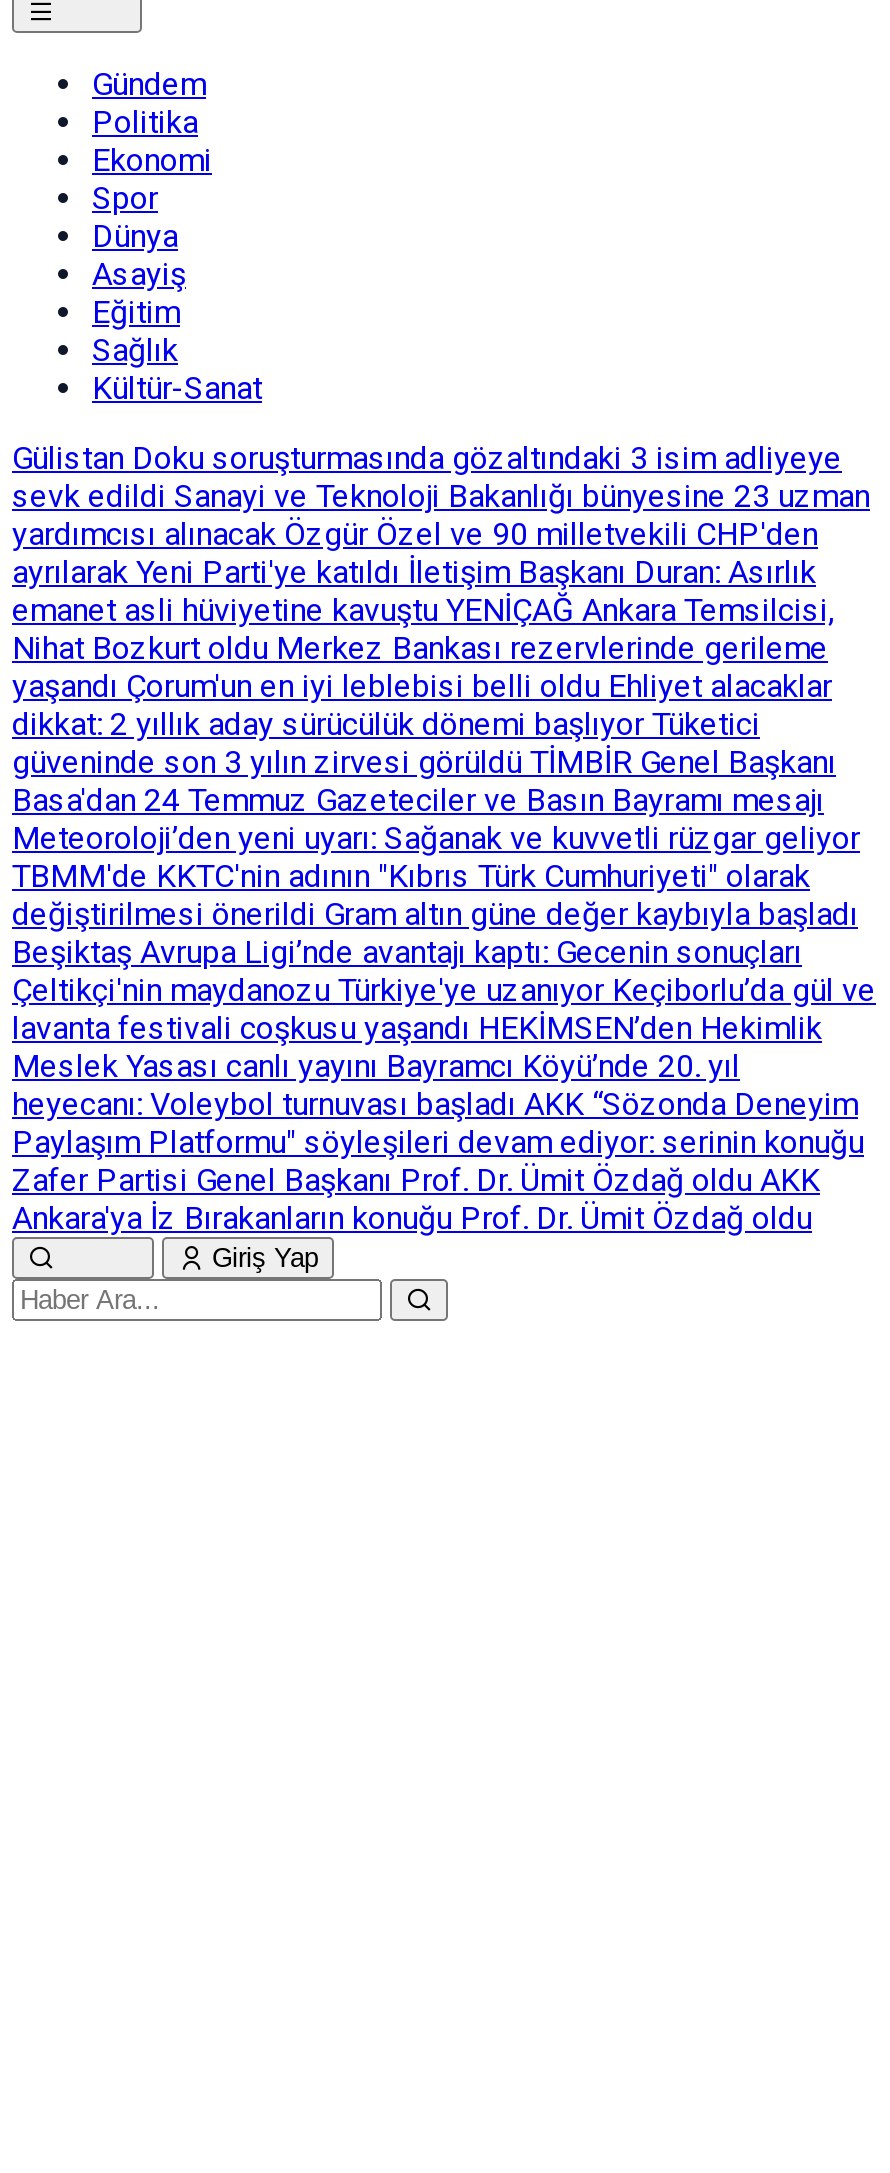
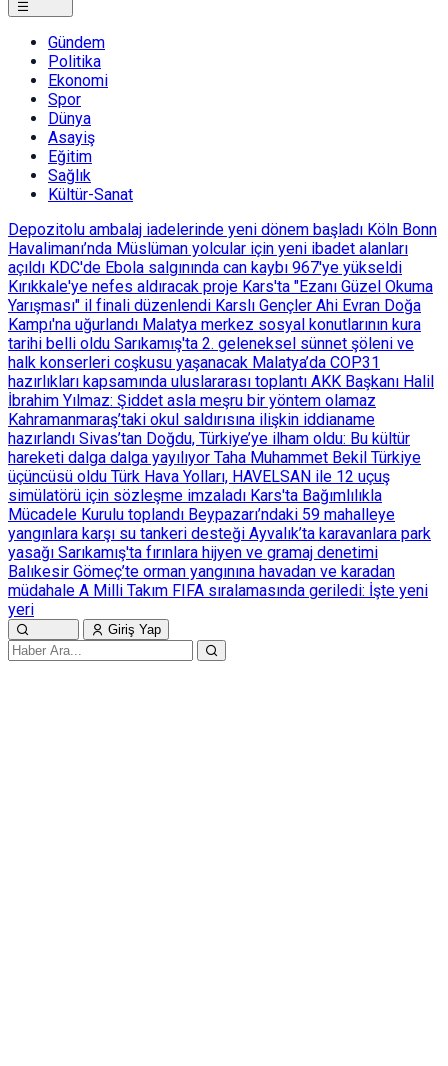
- Gülistan Doku soruşturmasında gözaltındaki 3 isim adliyeye
- sevk edildi Sanayi ve Teknoloji Bakanlığı bünyesine 23 uzman
- yardımcısı alınacak Özgür Özel ve 90 milletvekili CHP'den
- ayrılarak Yeni Parti'ye katıldı İletişim Başkanı Duran: Asırlık
- emanet asli hüviyetine kavuştu YENİÇAĞ Ankara Temsilcisi,
- Nihat Bozkurt oldu Merkez Bankası rezervlerinde gerileme
- yaşandı Çorum'un en iyi leblebisi belli oldu Ehliyet alacaklar
- dikkat: 2 yıllık aday sürücülük dönemi başlıyor Tüketici
- güveninde son 3 yılın zirvesi görüldü TİMBİR Genel Başkanı
- Basa'dan 24 Temmuz Gazeteciler ve Basın Bayramı mesajı
- Meteoroloji’den yeni uyarı: Sağanak ve kuvvetli rüzgar geliyor
- TBMM'de KKTC'nin adının "Kıbrıs Türk Cumhuriyeti" olarak
- değiştirilmesi önerildi Gram altın güne değer kaybıyla başladı
- Beşiktaş Avrupa Ligi’nde avantajı kaptı: Gecenin sonuçları
- Çeltikçi'nin maydanozu Türkiye'ye uzanıyor Keçiborlu’da gül ve
- lavanta festivali coşkusu yaşandı HEKİMSEN’den Hekimlik
- Meslek Yasası canlı yayını Bayramcı Köyü’nde 20. yıl
- heyecanı: Voleybol turnuvası başladı AKK “Sözonda Deneyim
- Paylaşım Platformu" söyleşileri devam ediyor: serinin konuğu
- Zafer Partisi Genel Başkanı Prof. Dr. Ümit Özdağ oldu AKK
- Ankara'ya İz Bırakanların konuğu Prof. Dr. Ümit Özdağ oldu
+ Depozitolu ambalaj iadelerinde yeni dönem başladı Köln Bonn
+ Havalimanı’nda Müslüman yolcular için yeni ibadet alanları
+ açıldı KDC'de Ebola salgınında can kaybı 967'ye yükseldi
+ Kırıkkale'ye nefes aldıracak proje Kars'ta "Ezanı Güzel Okuma
+ Yarışması" il finali düzenlendi Karslı Gençler Ahi Evran Doğa
+ Kampı'na uğurlandı Malatya merkez sosyal konutlarının kura
+ tarihi belli oldu Sarıkamış'ta 2. geleneksel sünnet şöleni ve
+ halk konserleri coşkusu yaşanacak Malatya’da COP31
+ hazırlıkları kapsamında uluslararası toplantı AKK Başkanı Halil
+ İbrahim Yılmaz: Şiddet asla meşru bir yöntem olamaz
+ Kahramanmaraş’taki okul saldırısına ilişkin iddianame
+ hazırlandı Sivas’tan Doğdu, Türkiye’ye ilham oldu: Bu kültür
+ hareketi dalga dalga yayılıyor Taha Muhammet Bekil Türkiye
+ üçüncüsü oldu Türk Hava Yolları, HAVELSAN ile 12 uçuş
+ simülatörü için sözleşme imzaladı Kars'ta Bağımlılıkla
+ Mücadele Kurulu toplandı Beypazarı’ndaki 59 mahalleye
+ yangınlara karşı su tankeri desteği Ayvalık’ta karavanlara park
+ yasağı Sarıkamış'ta fırınlara hijyen ve gramaj denetimi
+ Balıkesir Gömeç’te orman yangınına havadan ve karadan
+ müdahale A Milli Takım FIFA sıralamasında geriledi: İşte yeni
+ yeri
